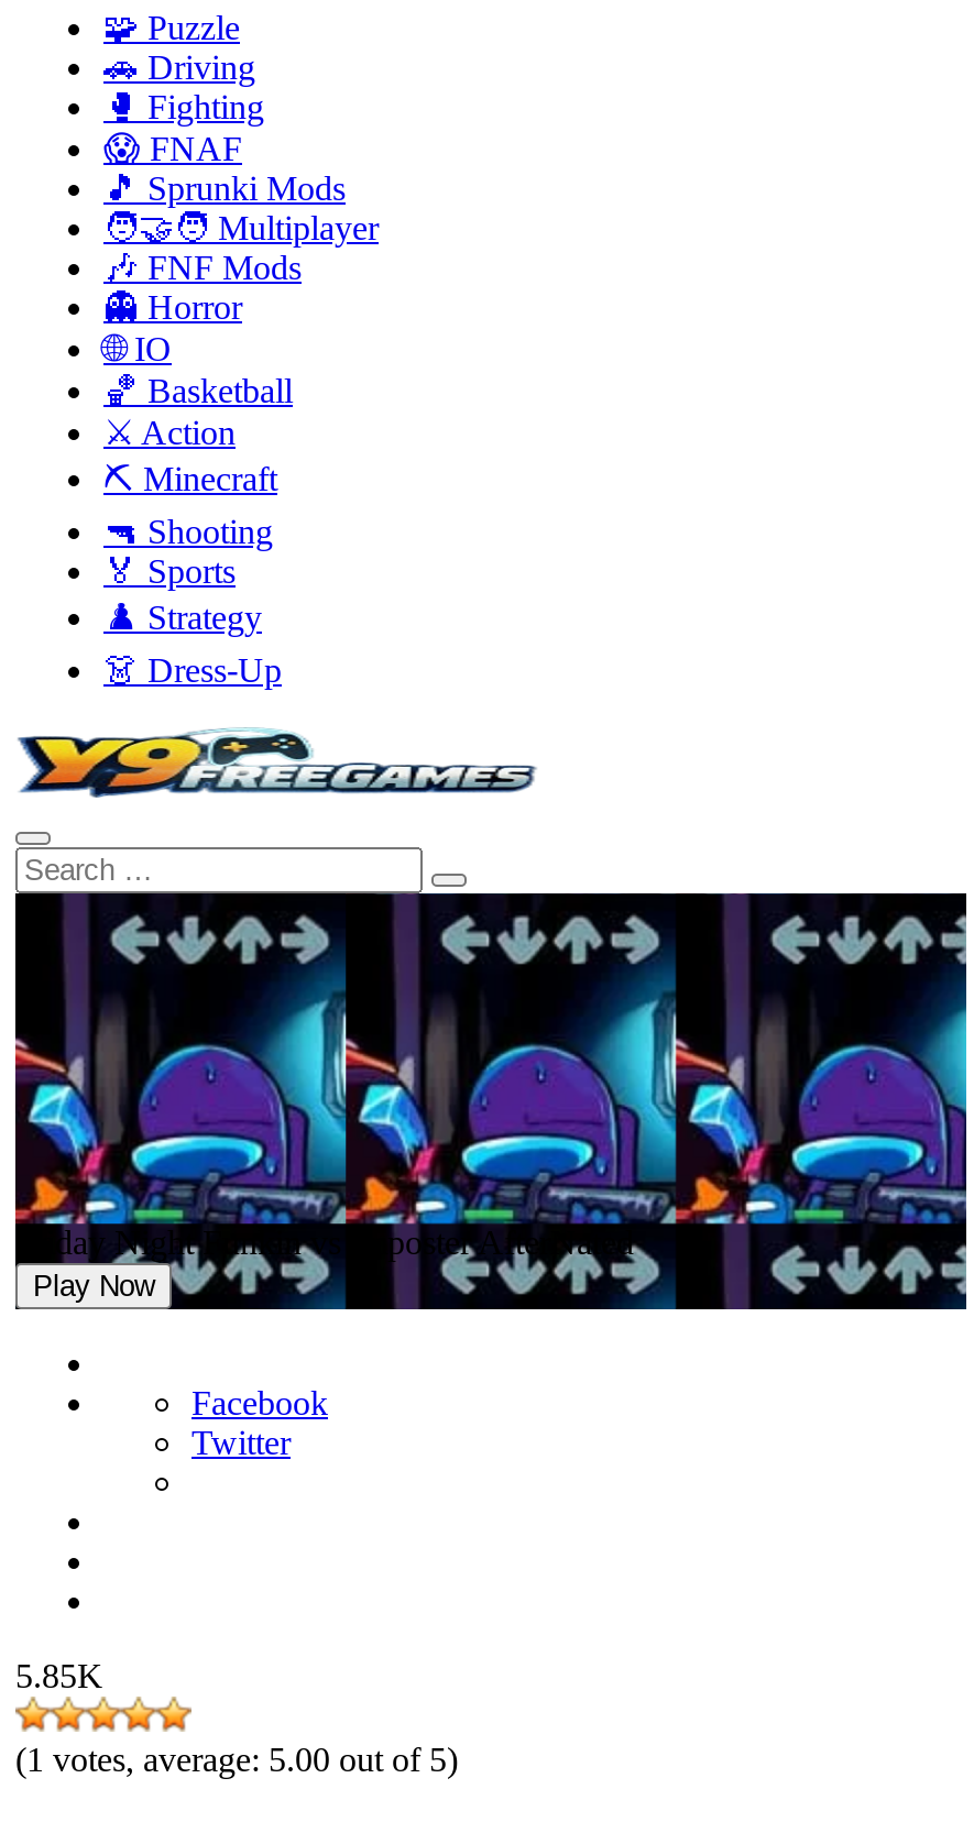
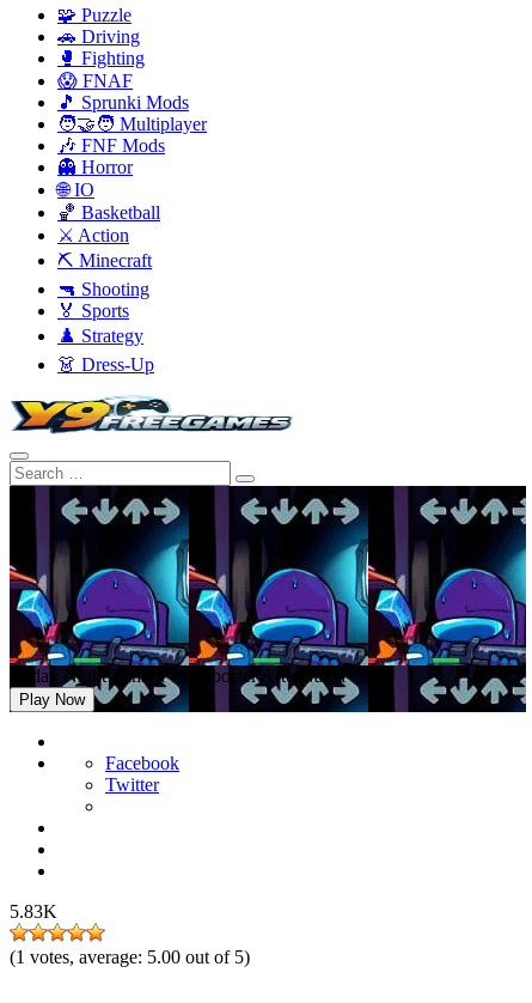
- 5.85K
+ 5.83K
